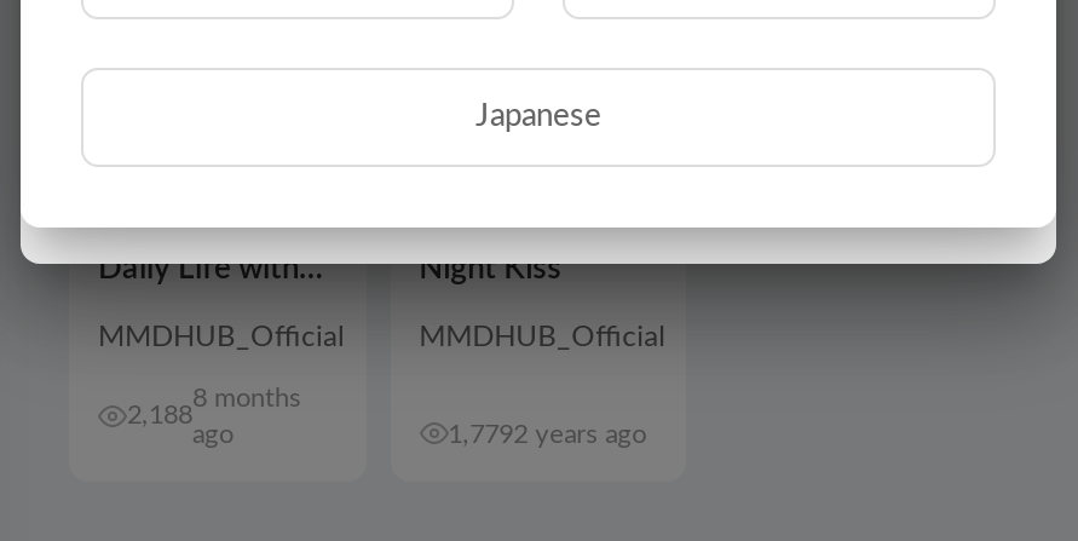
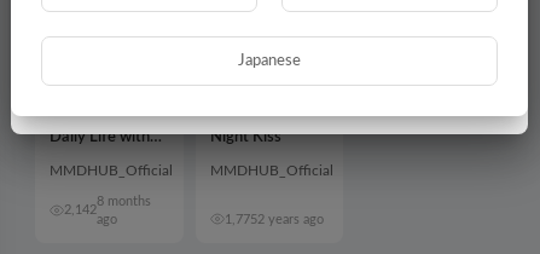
- 2,188
+ 2,142

- 1,7792 years ago
+ 1,7752 years ago
